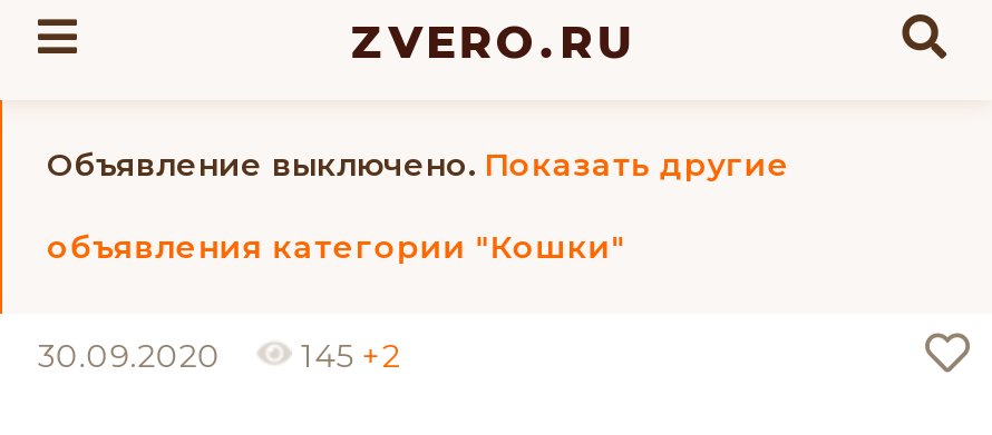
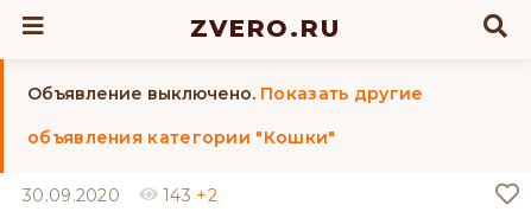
- 30.09.2020 145 +2
+ 30.09.2020 143 +2
